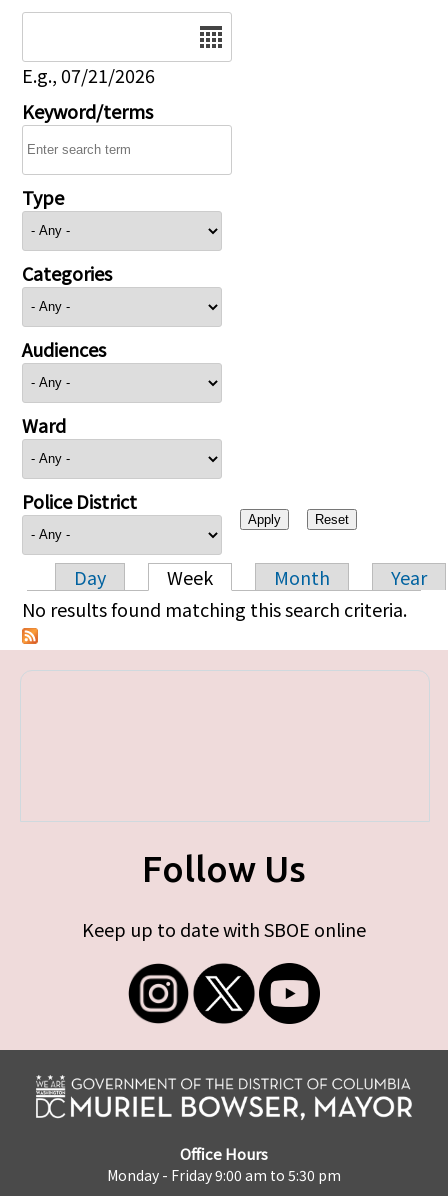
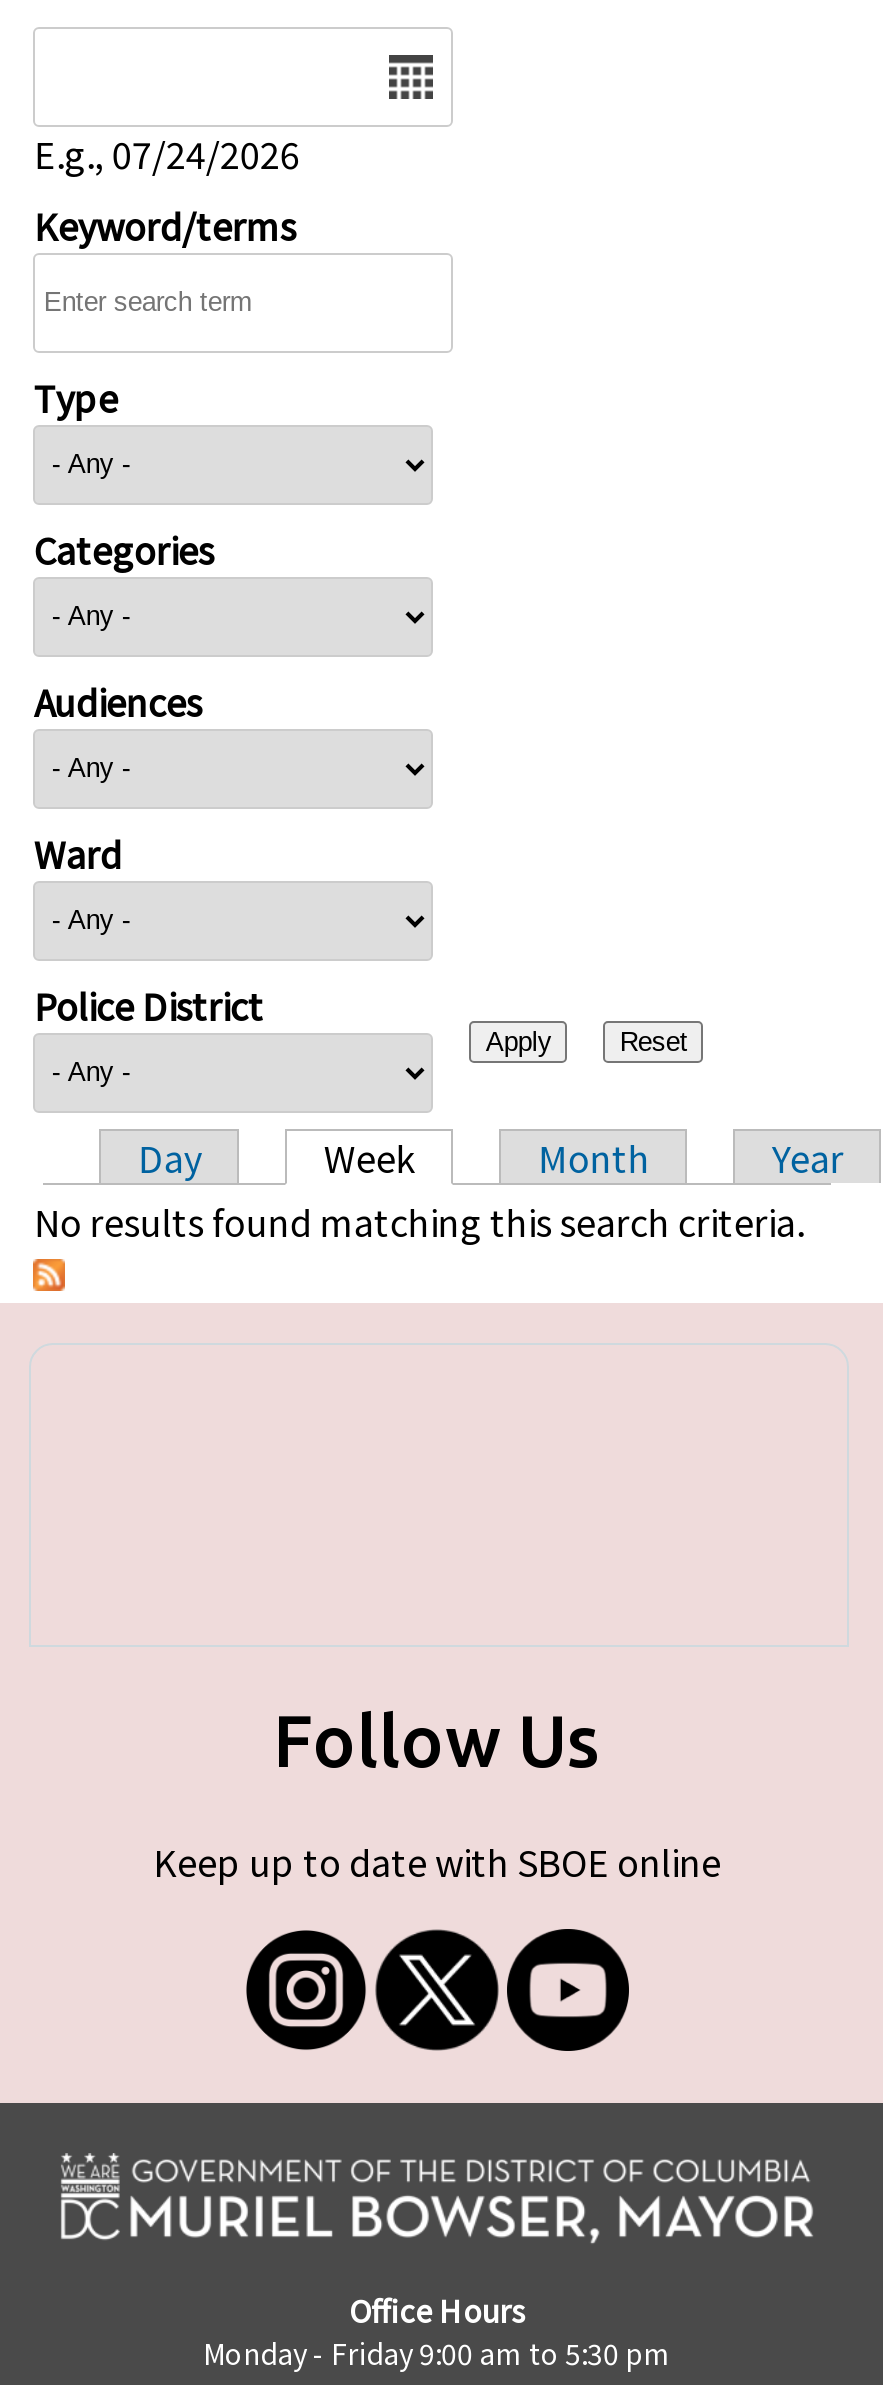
- E.g., 07/21/2026
+ E.g., 07/24/2026
